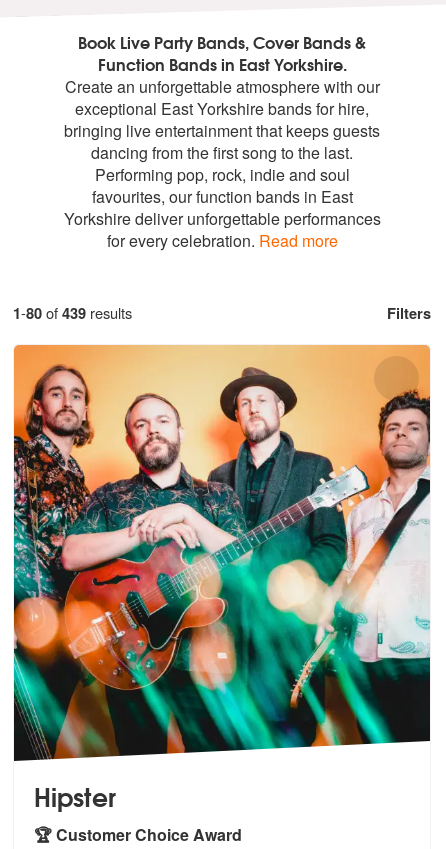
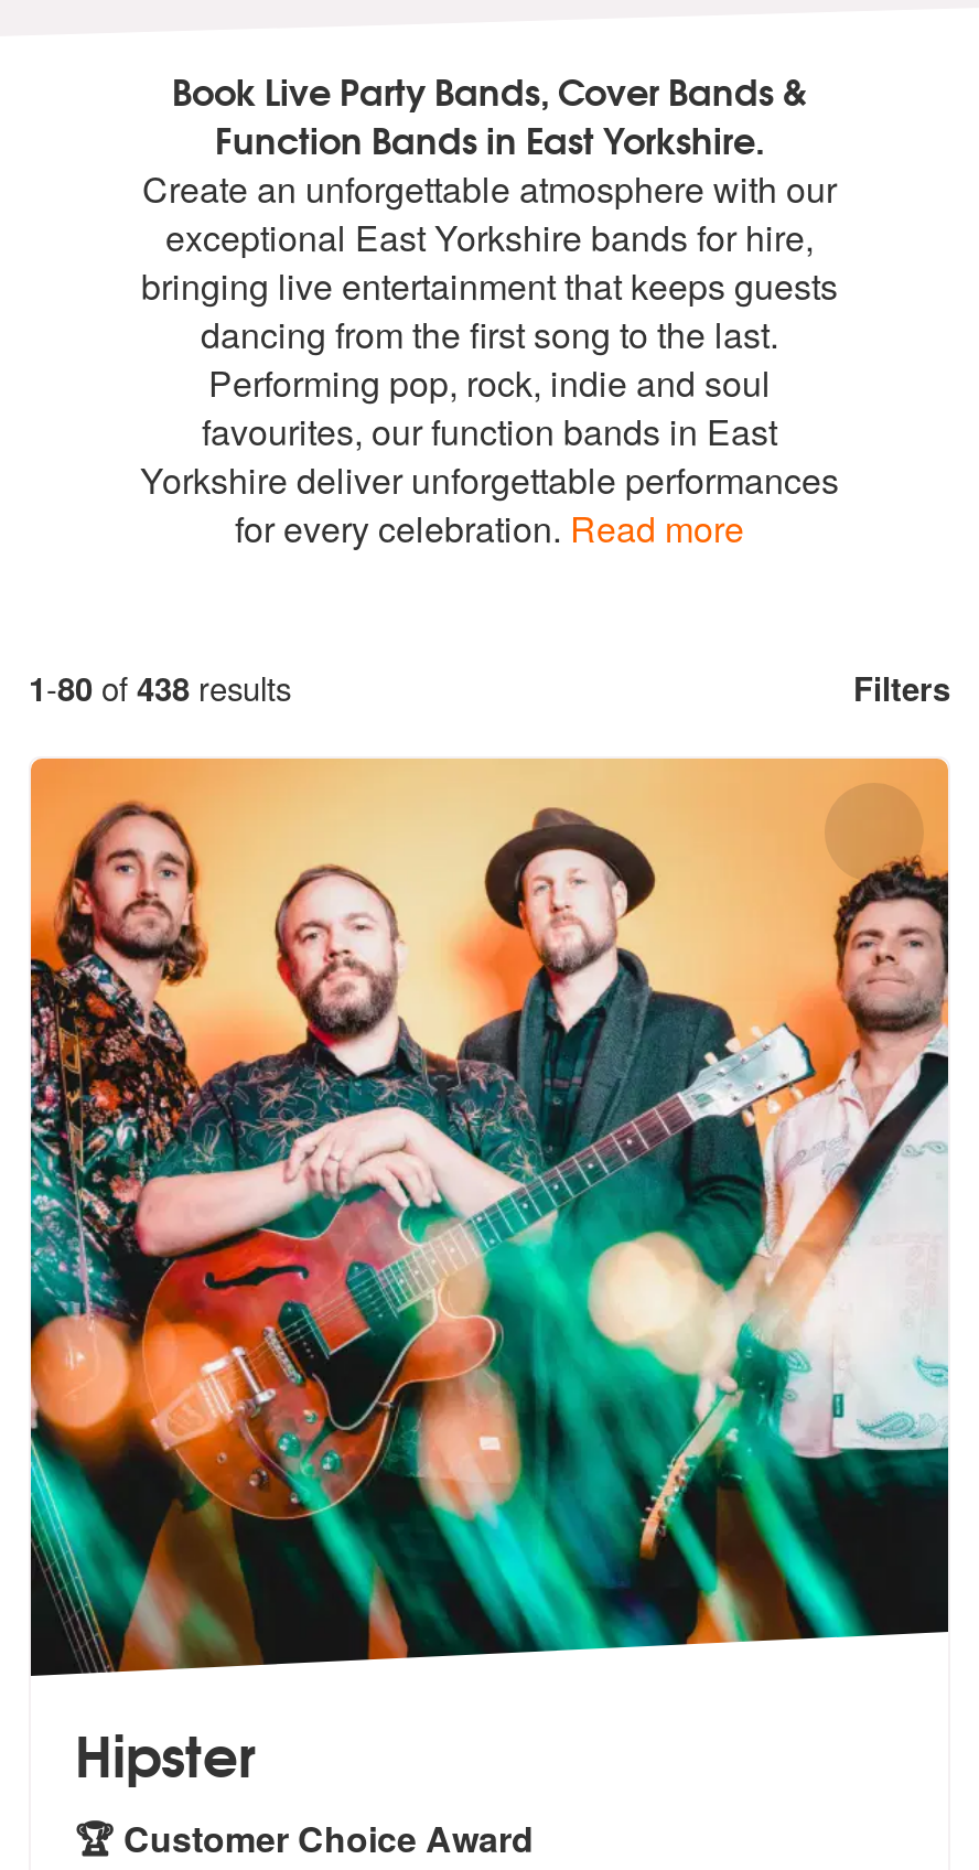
- 1-80 of 439 results
+ 1-80 of 438 results
